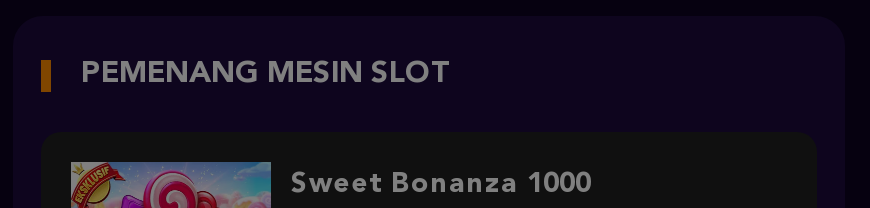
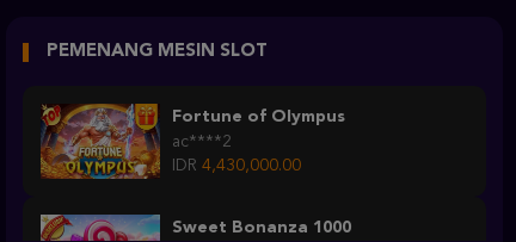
+ [image]
+ Fortune of Olympus
+ ac****2
+ IDR 4,430,000.00
